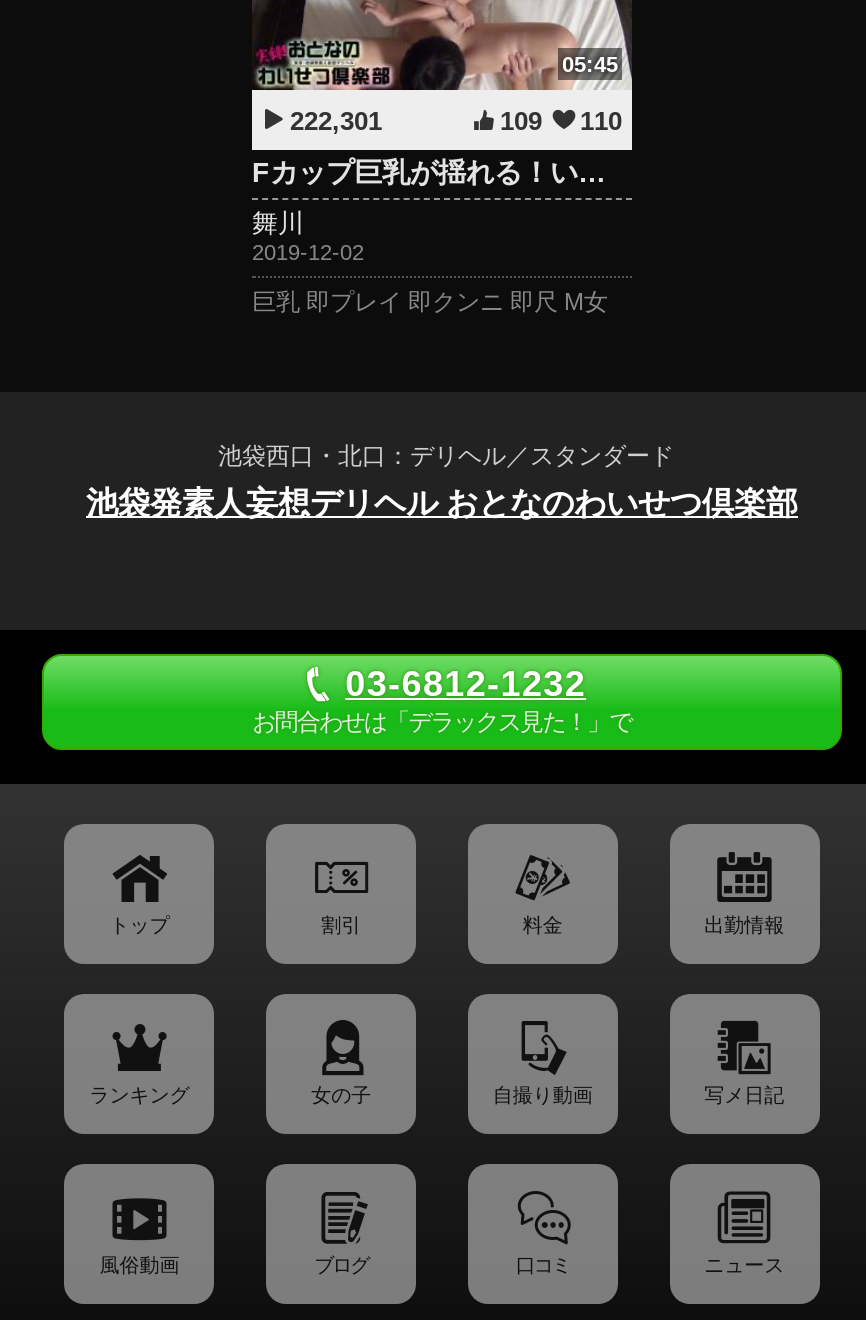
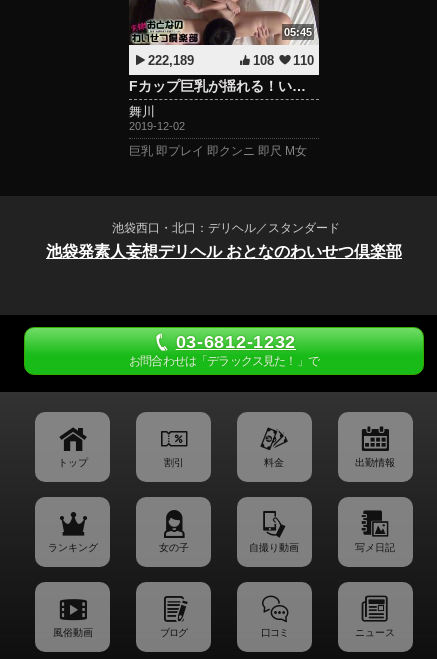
- 222,301
+ 222,189

- 109 110
+ 108 110
